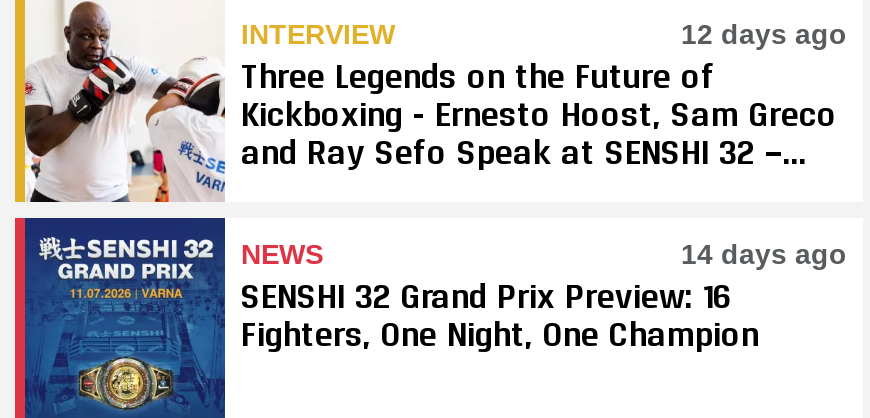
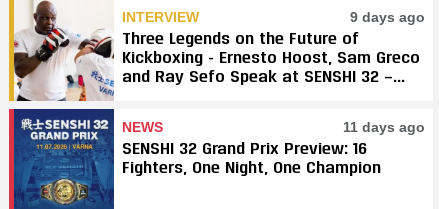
- 12 days ago
+ 9 days ago

- 14 days ago
+ 11 days ago
